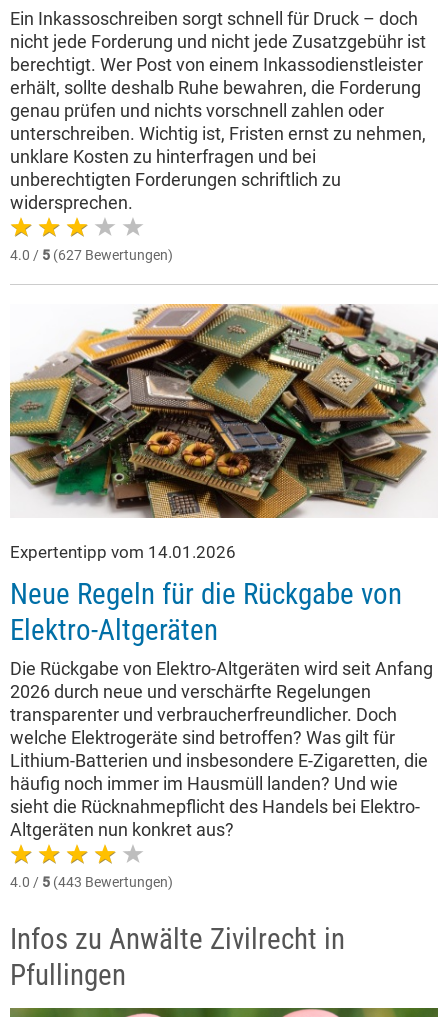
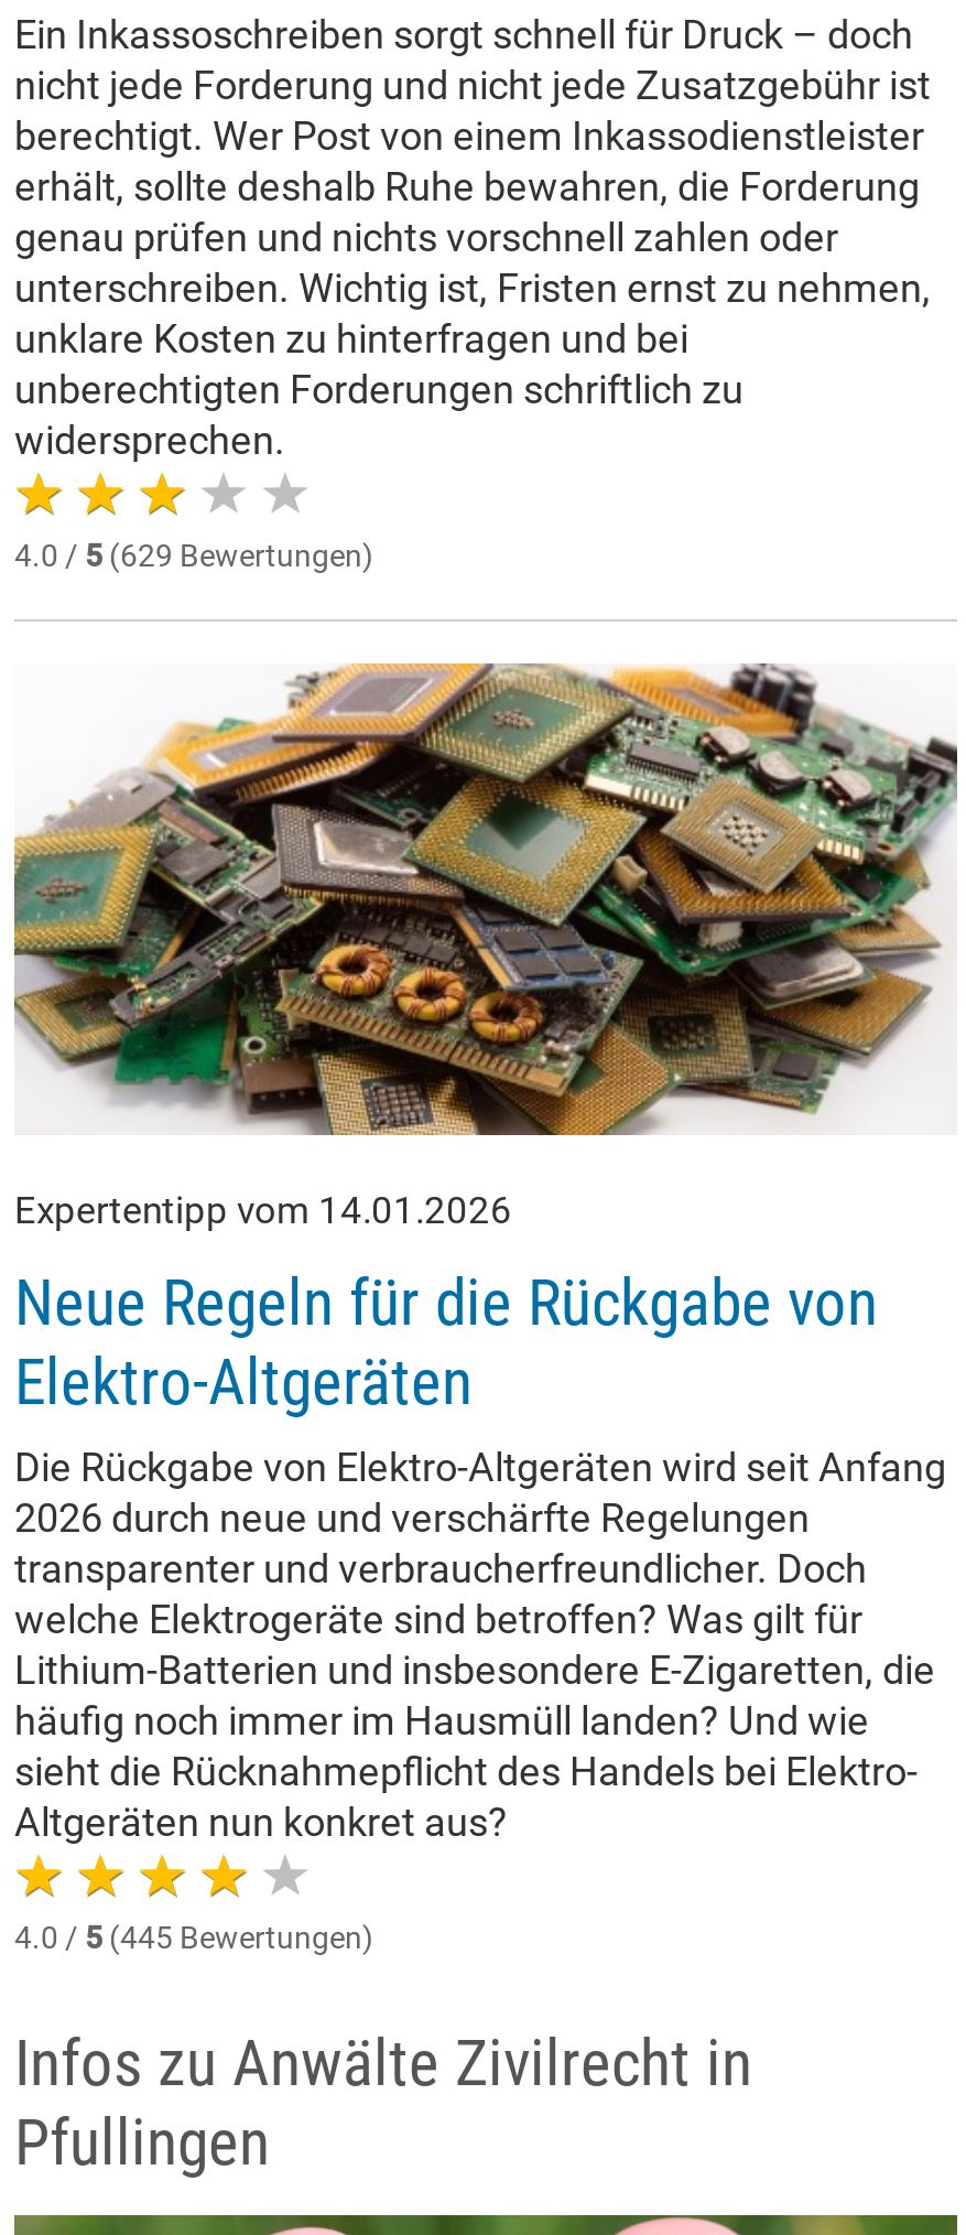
- 4.0 / 5 (627 Bewertungen)
+ 4.0 / 5 (629 Bewertungen)

- 4.0 / 5 (443 Bewertungen)
+ 4.0 / 5 (445 Bewertungen)
